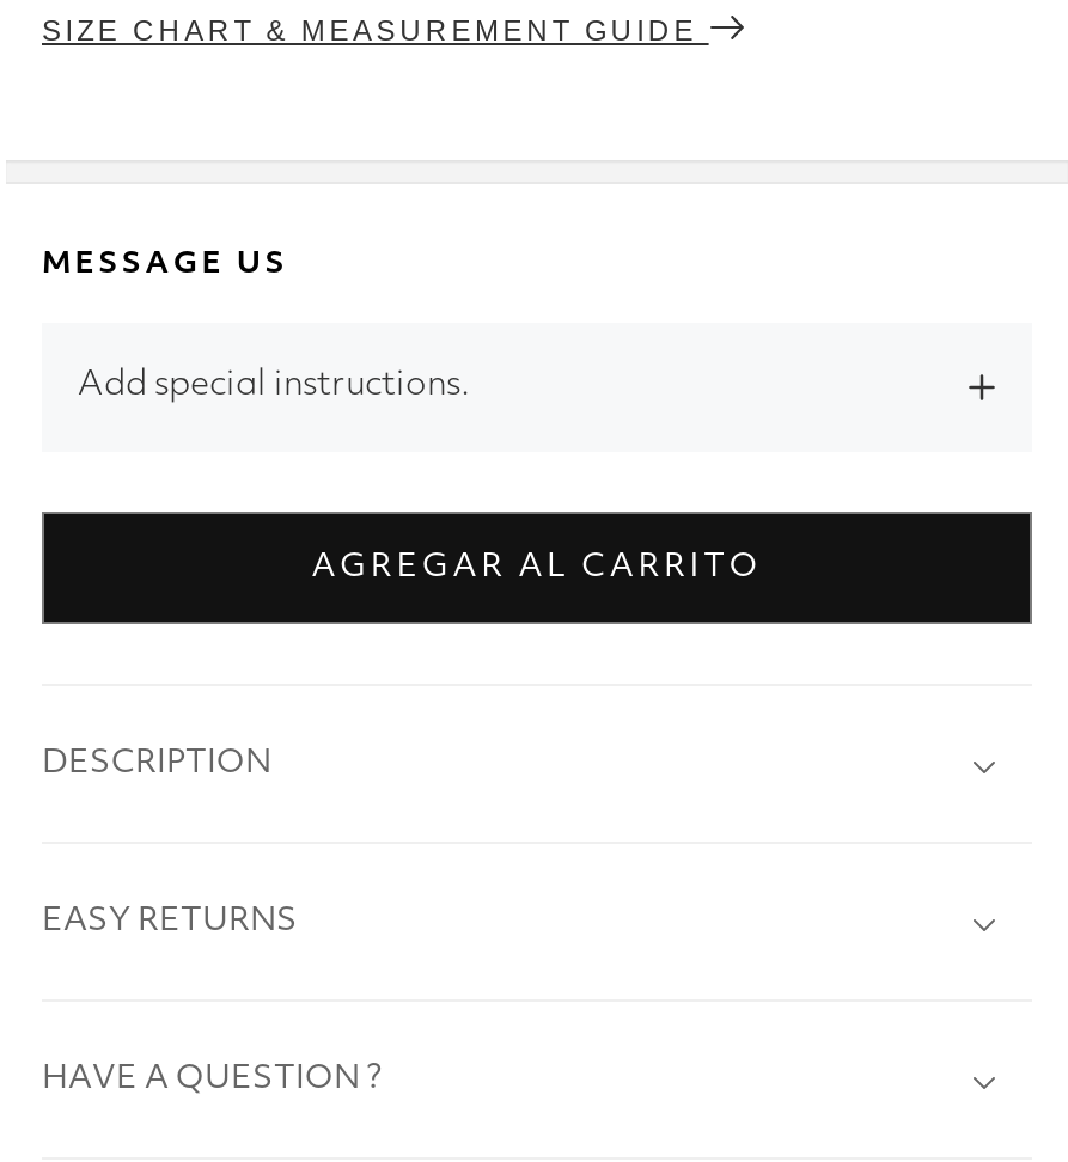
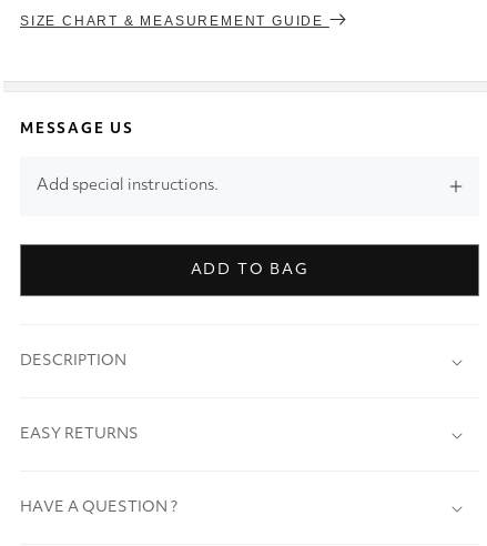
- AGREGAR AL CARRITO
+ ADD TO BAG
